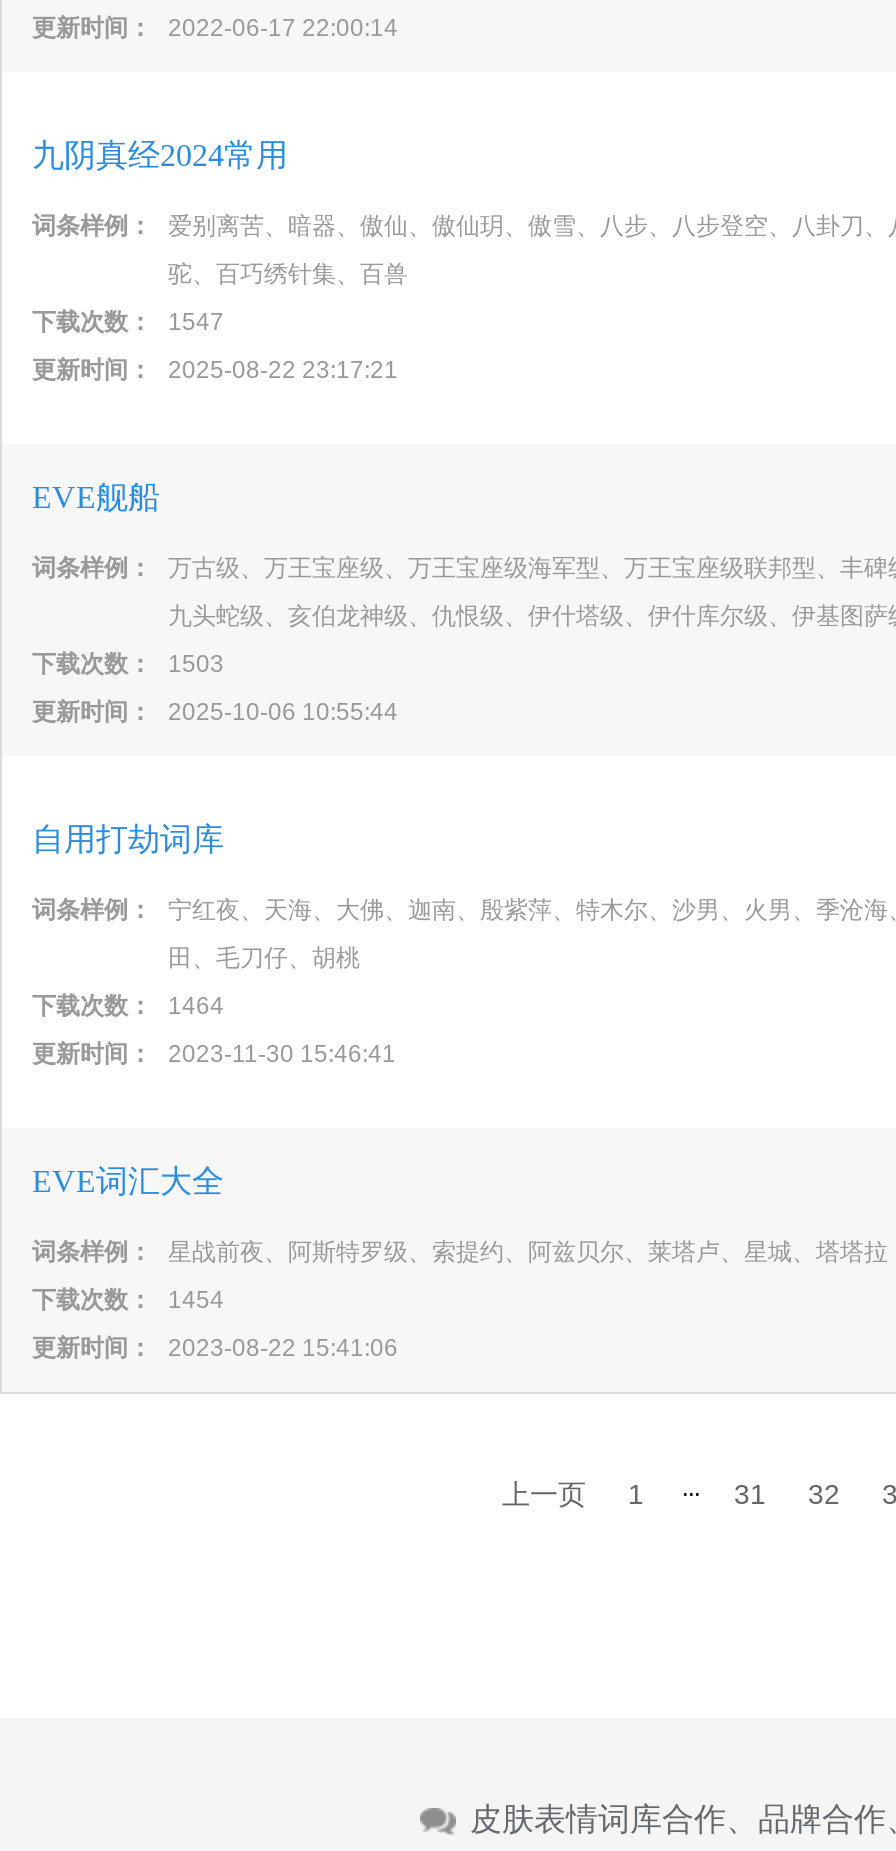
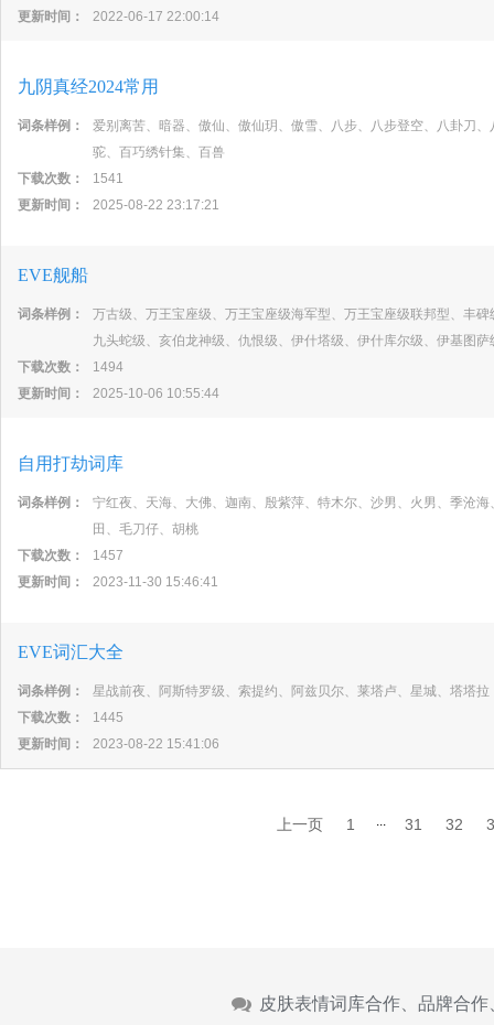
- 下载次数： 1547
+ 下载次数： 1541

- 下载次数： 1503
+ 下载次数： 1494

- 下载次数： 1464
+ 下载次数： 1457

- 下载次数： 1454
+ 下载次数： 1445
